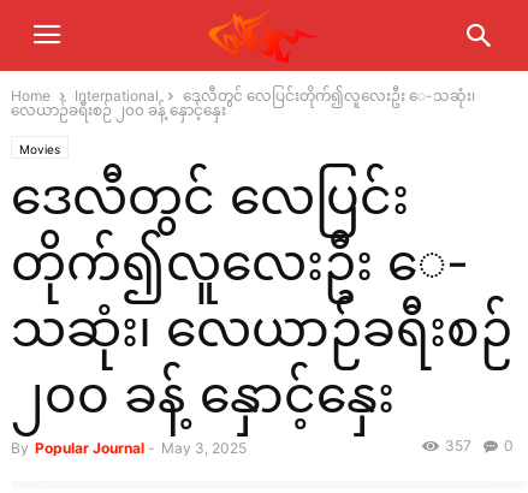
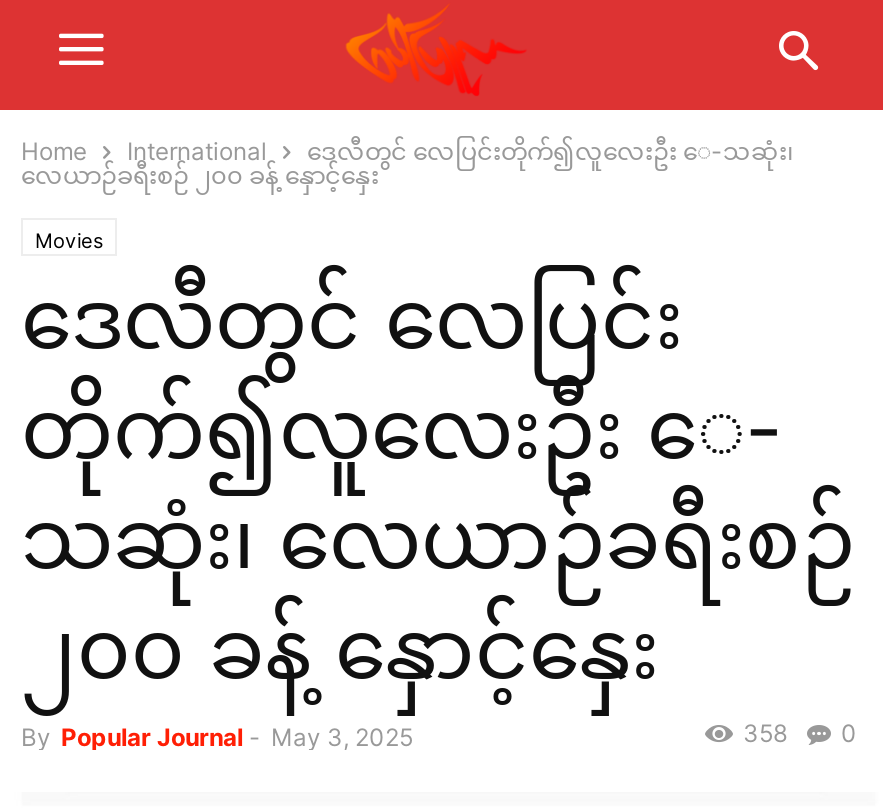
- 357 0
+ 358 0
